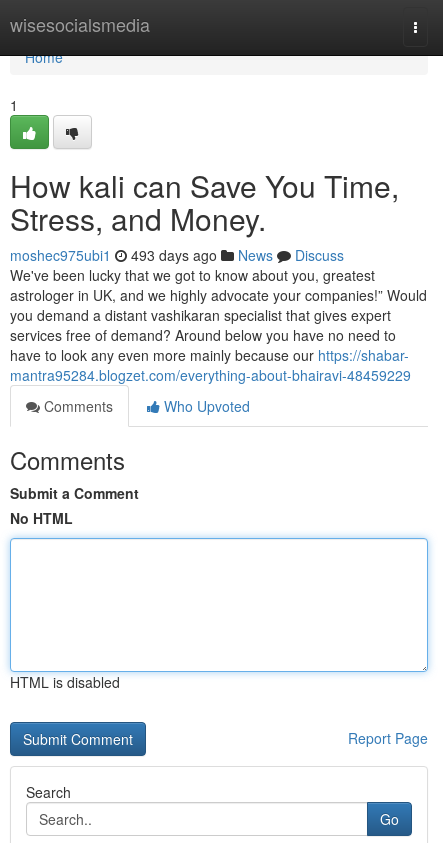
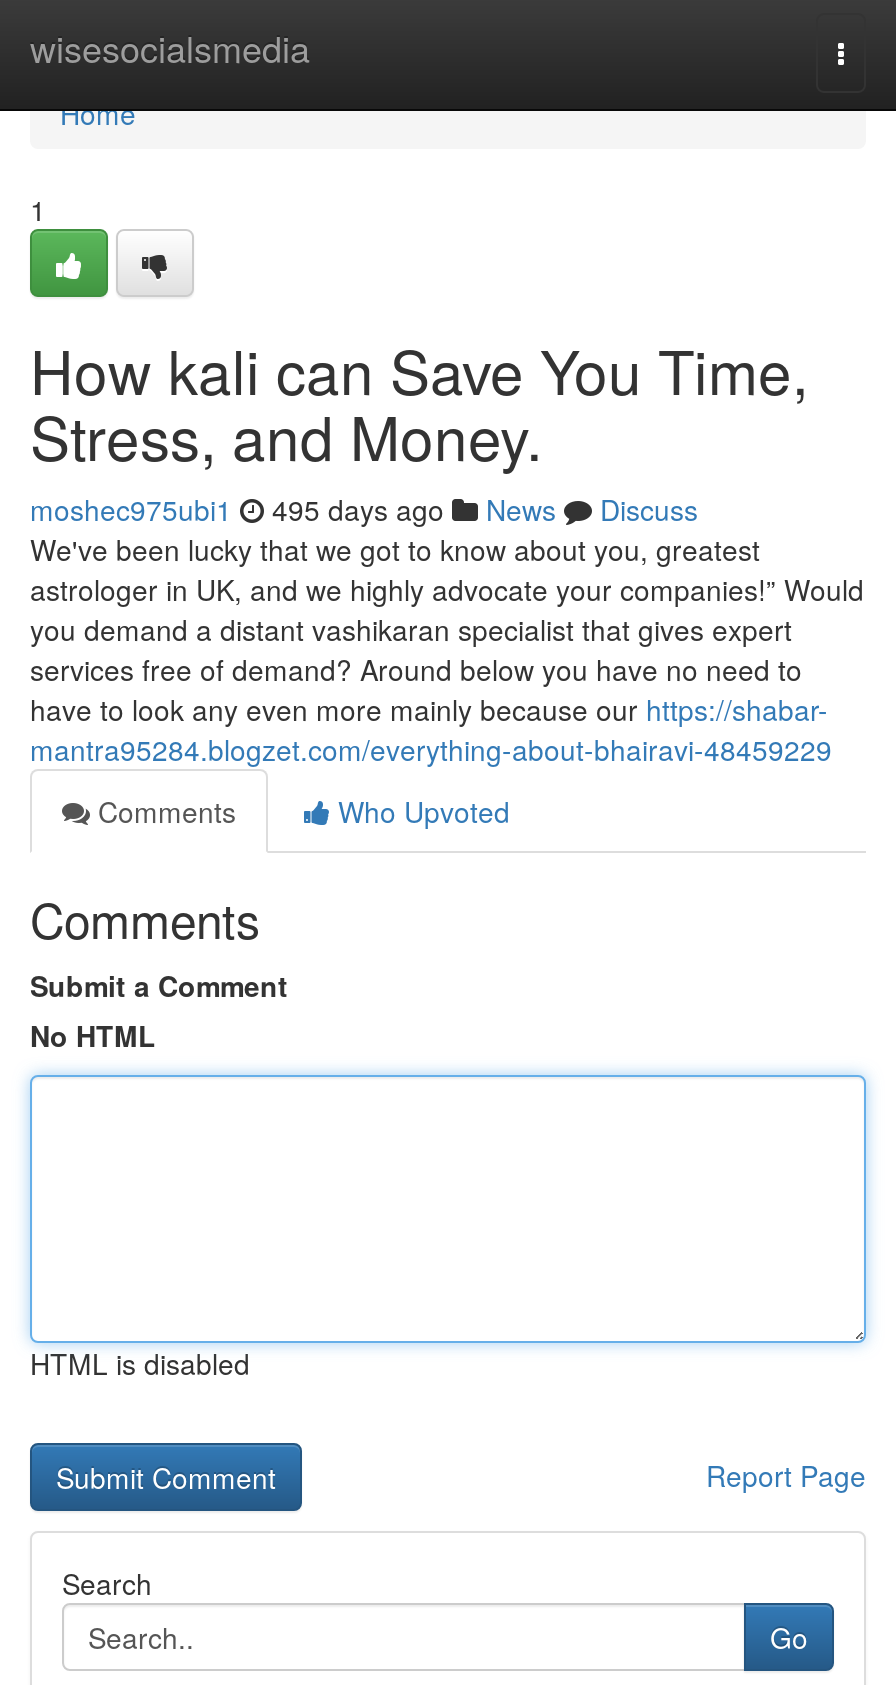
- moshec975ubi1 493 days ago News Discuss
+ moshec975ubi1 495 days ago News Discuss
